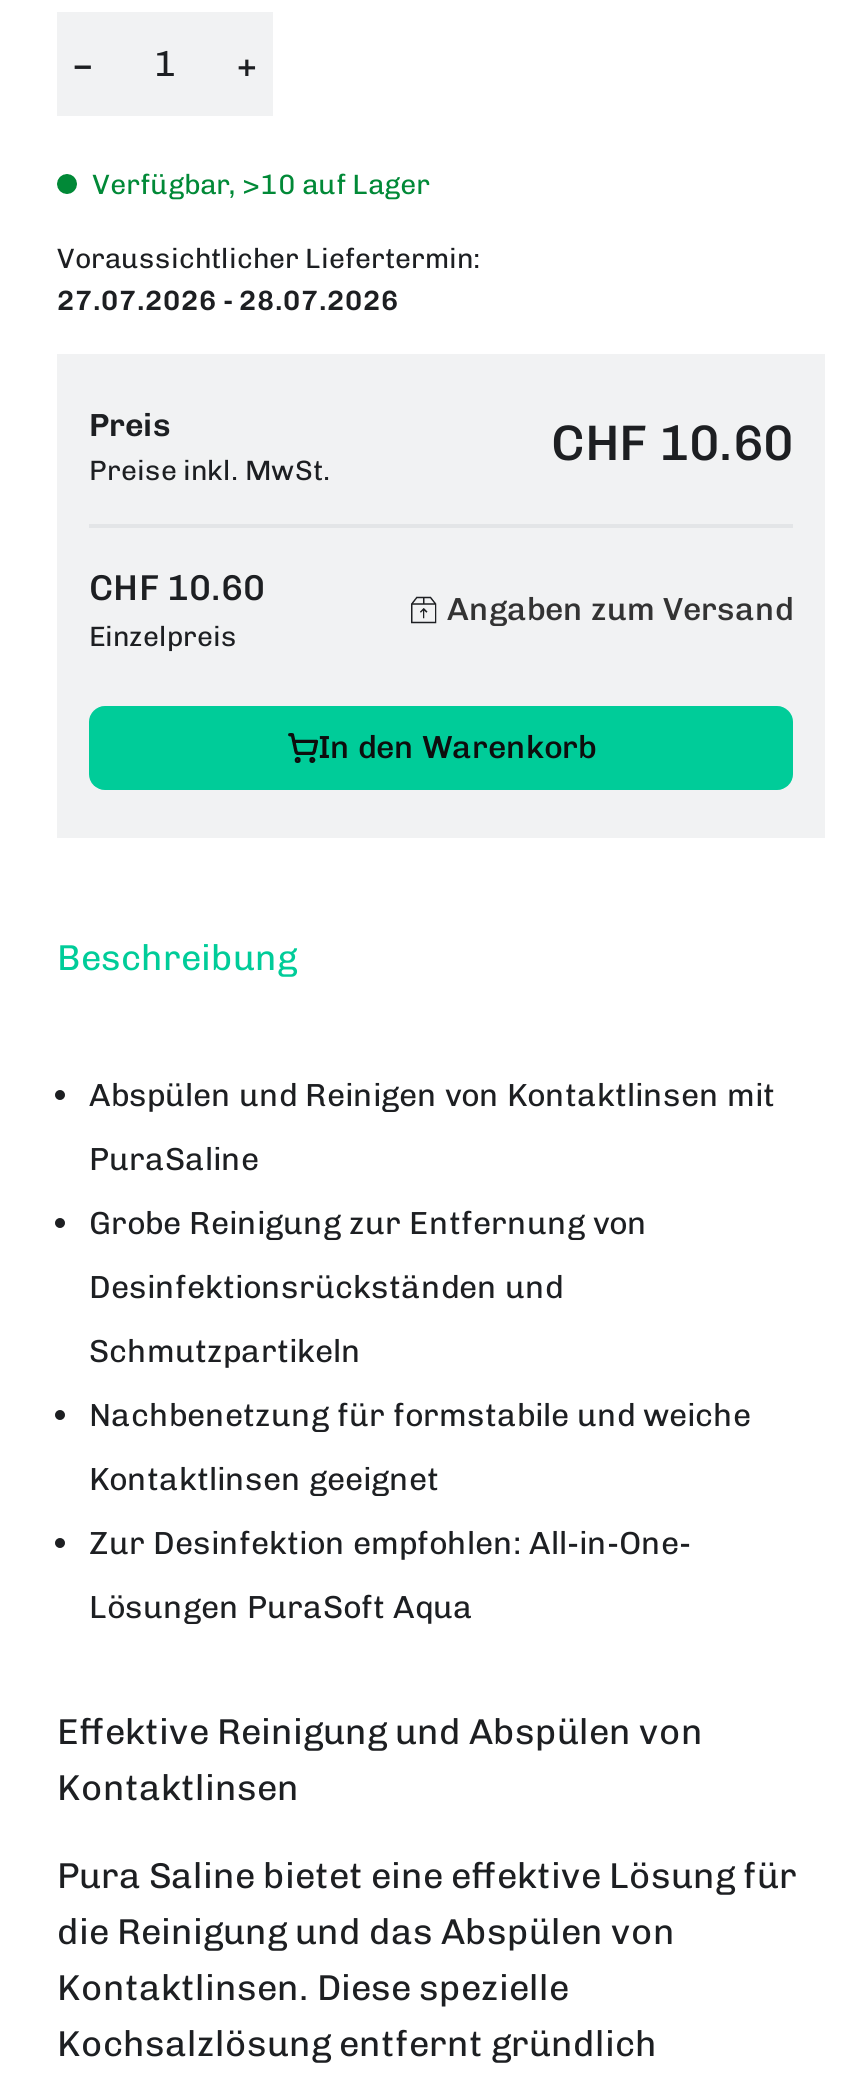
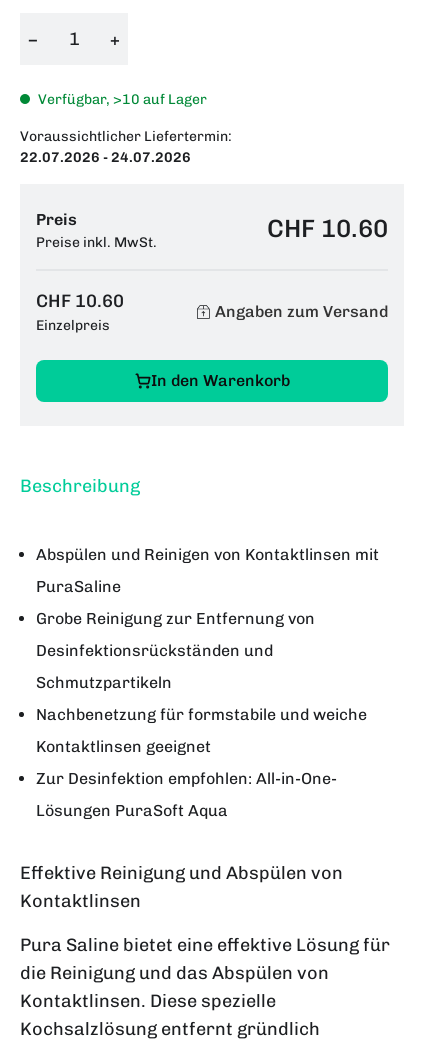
- 27.07.2026 - 28.07.2026
+ 22.07.2026 - 24.07.2026
